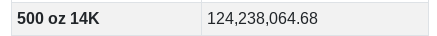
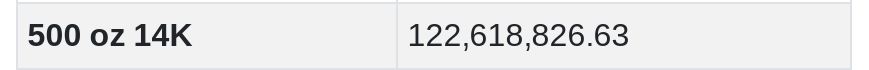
- 124,238,064.68
+ 122,618,826.63
